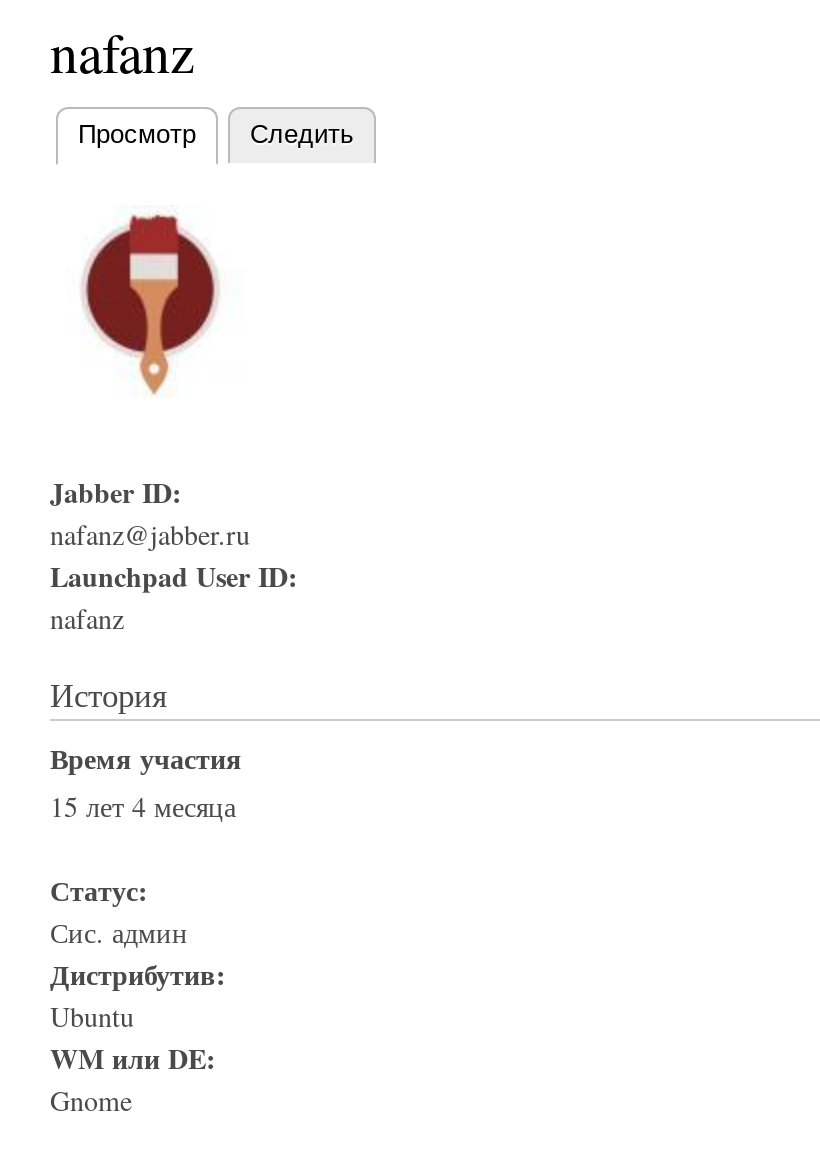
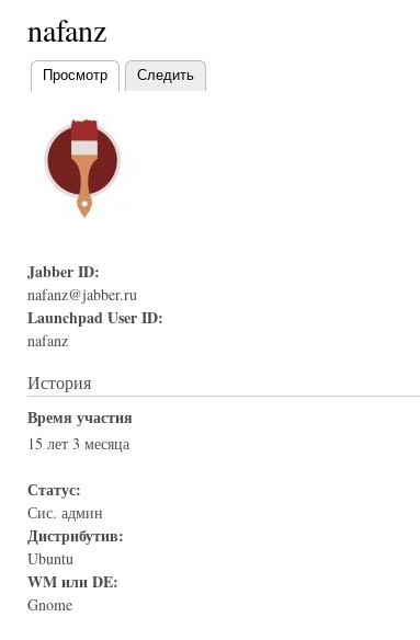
- 15 лет 4 месяца
+ 15 лет 3 месяца
